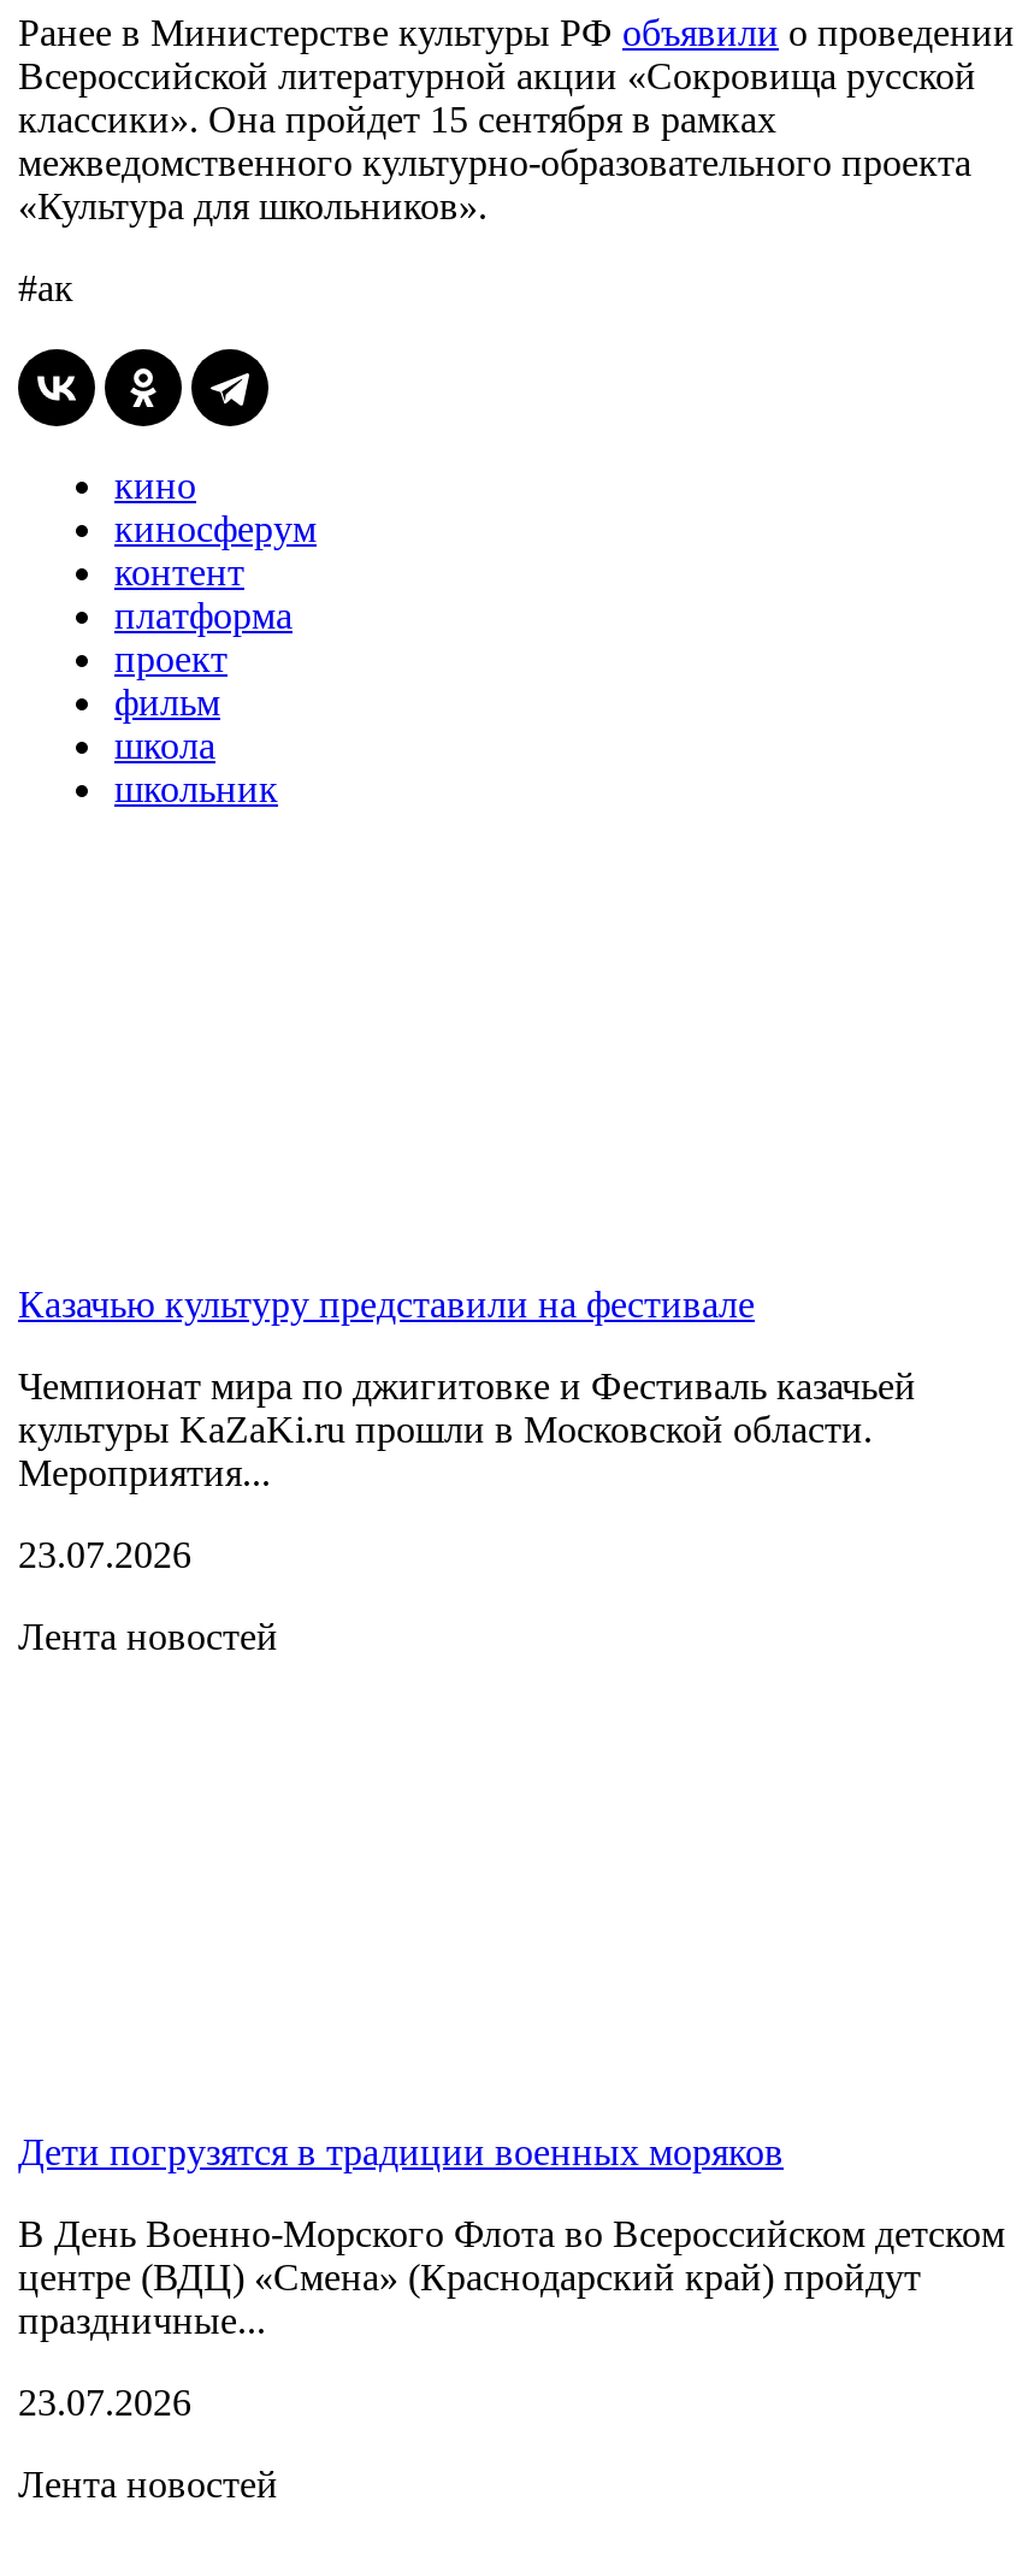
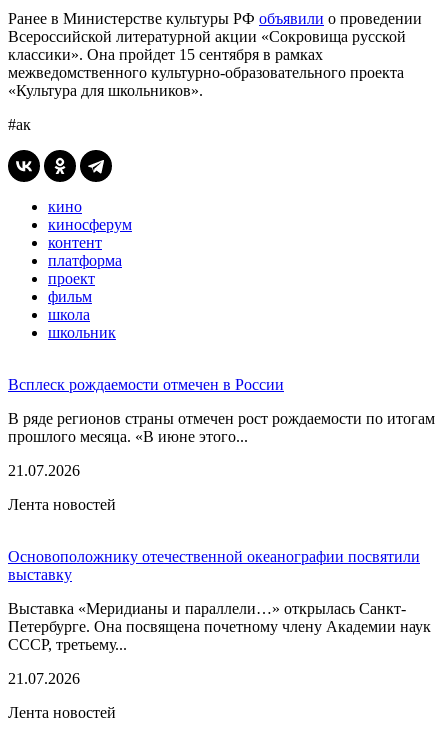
- Казачью культуру представили на фестивале
+ Всплеск рождаемости отмечен в России

- Чемпионат мира по джигитовке и Фестиваль казачьей
- культуры KaZaKi.ru прошли в Московской области.
- Мероприятия...
+ В ряде регионов страны отмечен рост рождаемости по итогам
+ прошлого месяца. «В июне этого...

- 23.07.2026
+ 21.07.2026

- Дети погрузятся в традиции военных моряков
+ Основоположнику отечественной океанографии посвятили
+ выставку

- В День Военно-Морского Флота во Всероссийском детском
- центре (ВДЦ) «Смена» (Краснодарский край) пройдут
- праздничные...
+ Выставка «Меридианы и параллели…» открылась Санкт-
+ Петербурге. Она посвящена почетному члену Академии наук
+ СССР, третьему...

- 23.07.2026
+ 21.07.2026
